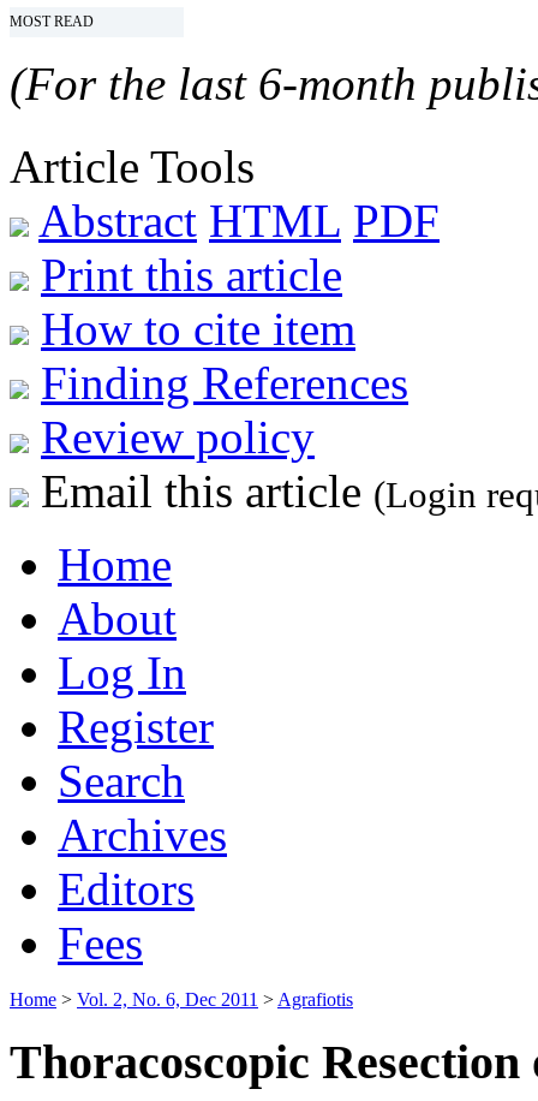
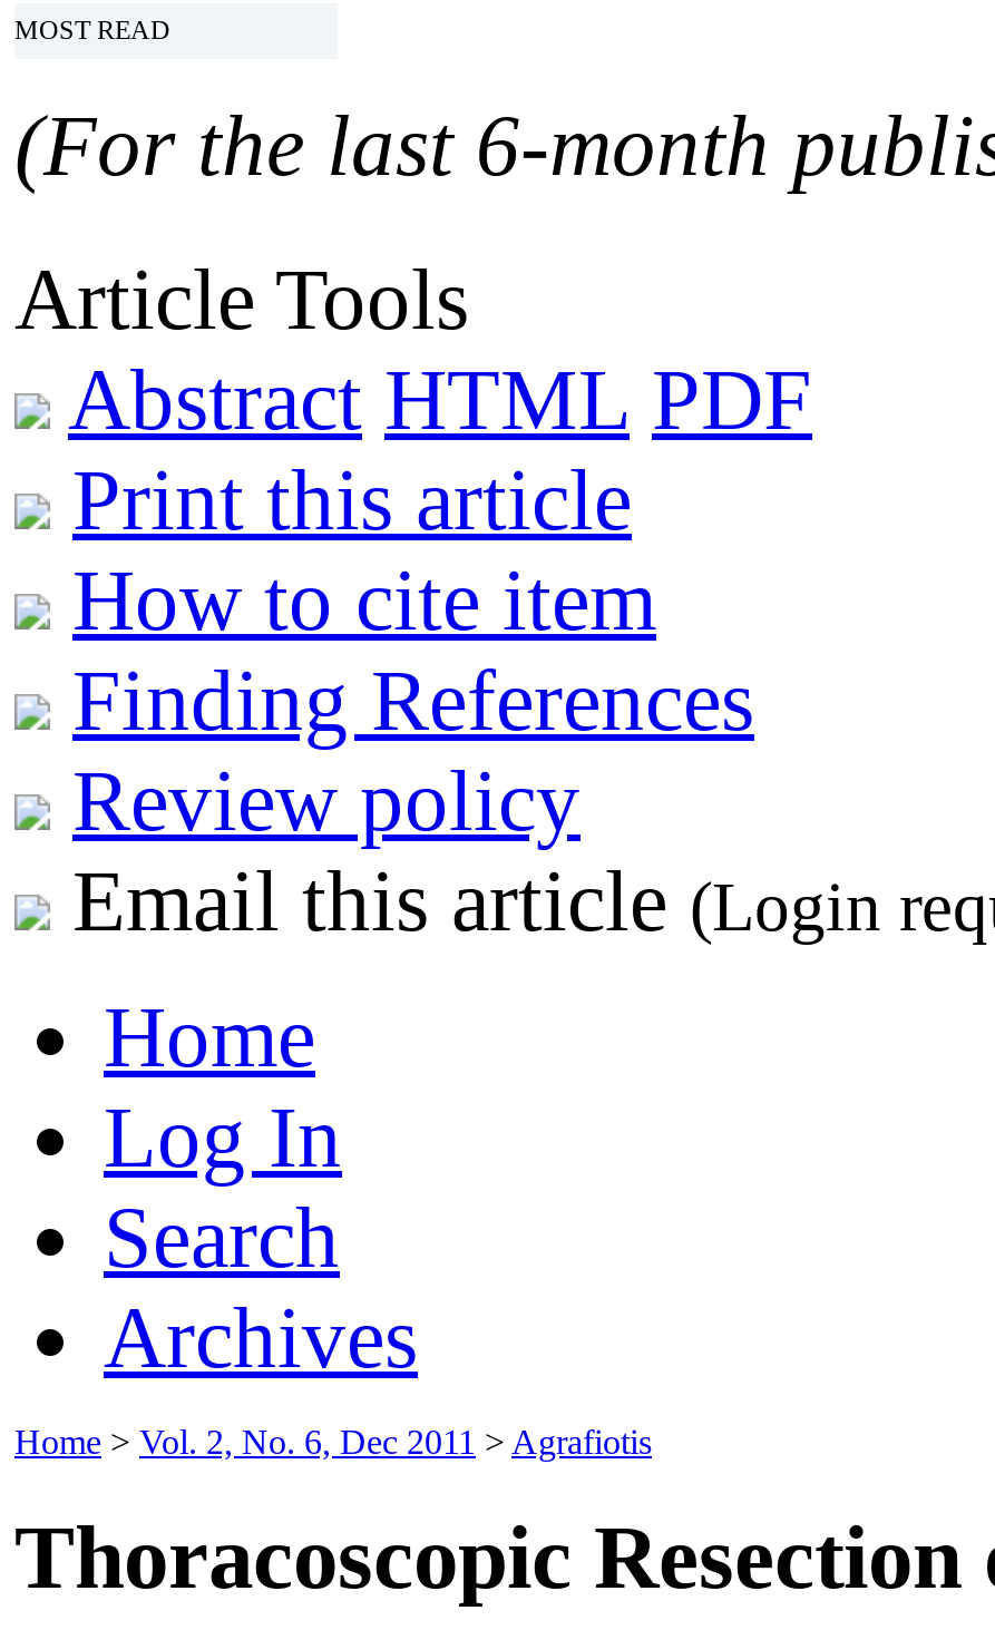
- About

- Register

- Editors
- Fees
